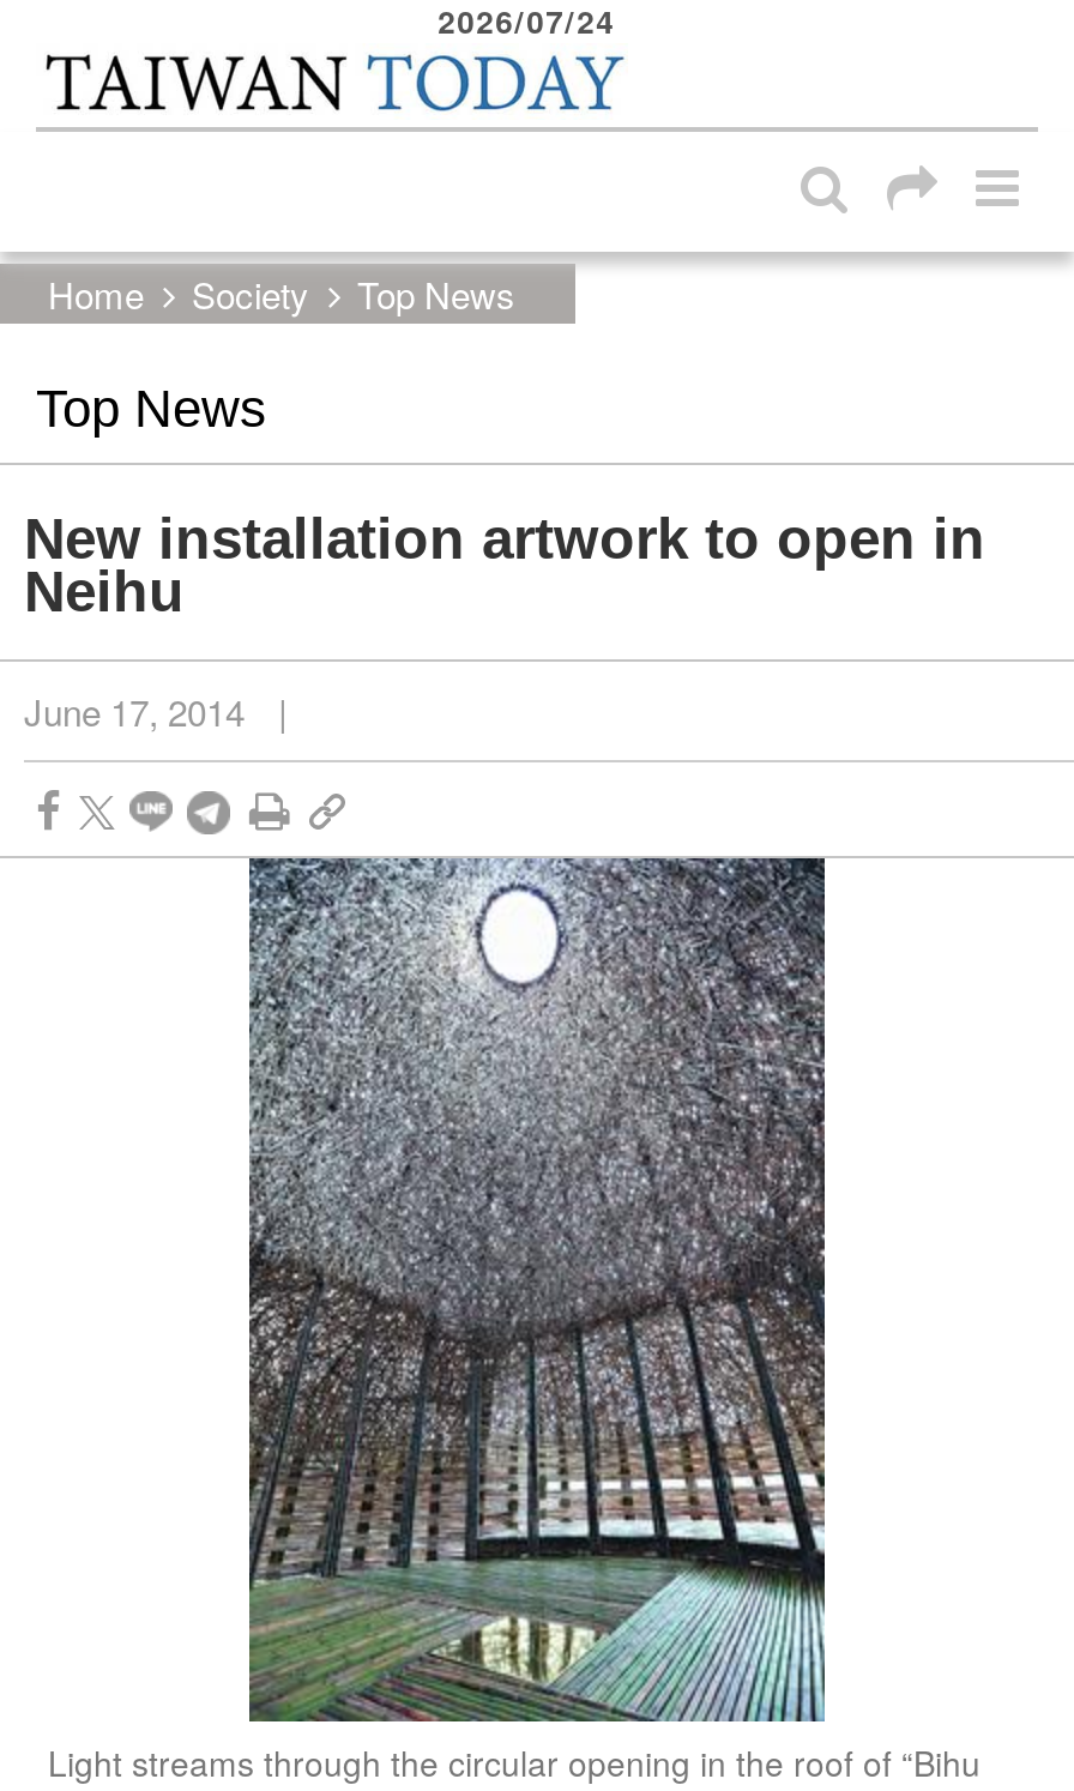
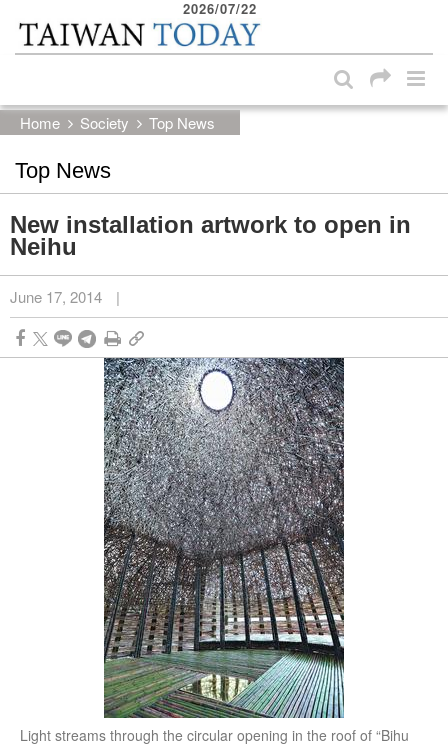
- 2026/07/24
+ 2026/07/22
